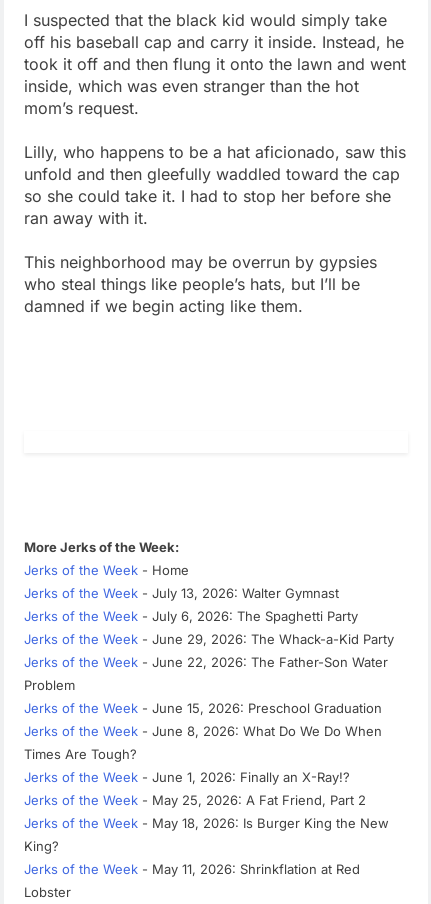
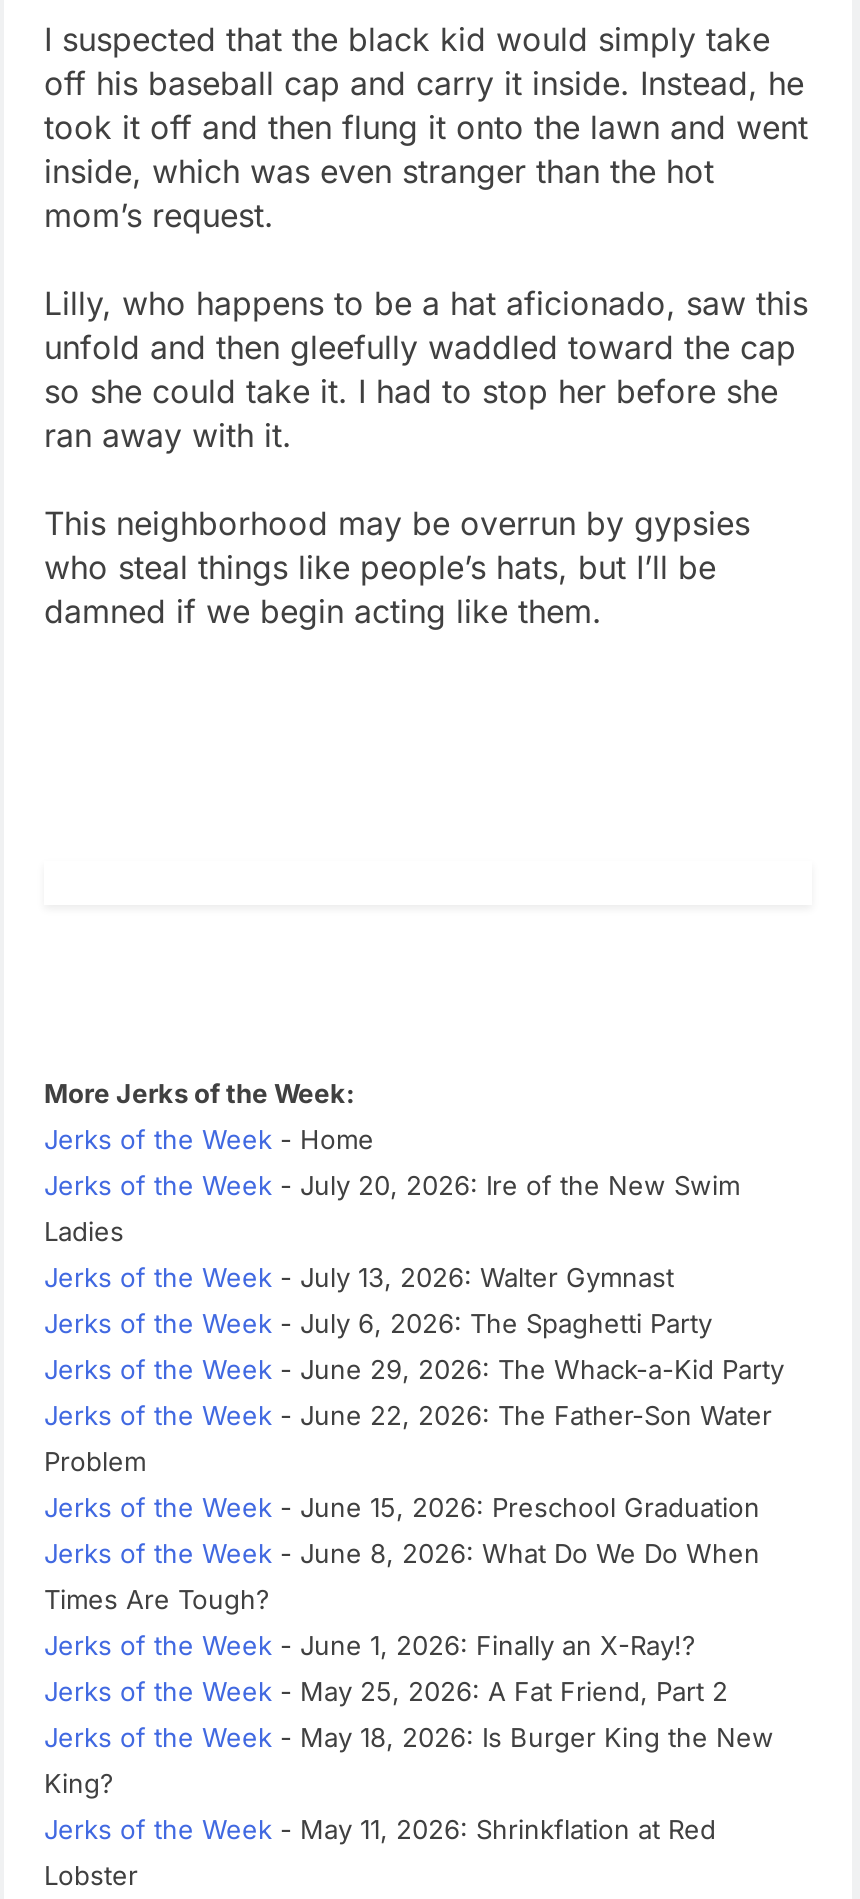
+ Jerks of the Week - July 20, 2026: Ire of the New Swim
+ Ladies
